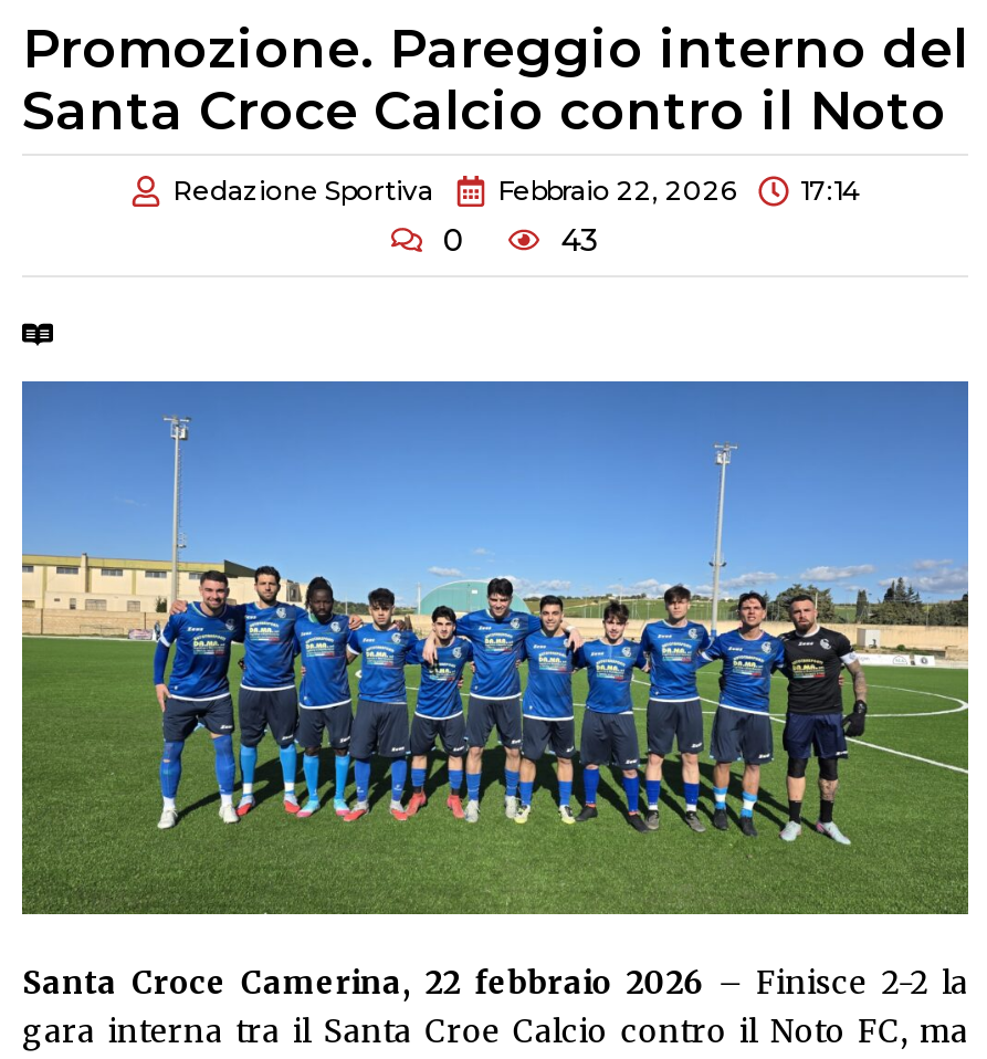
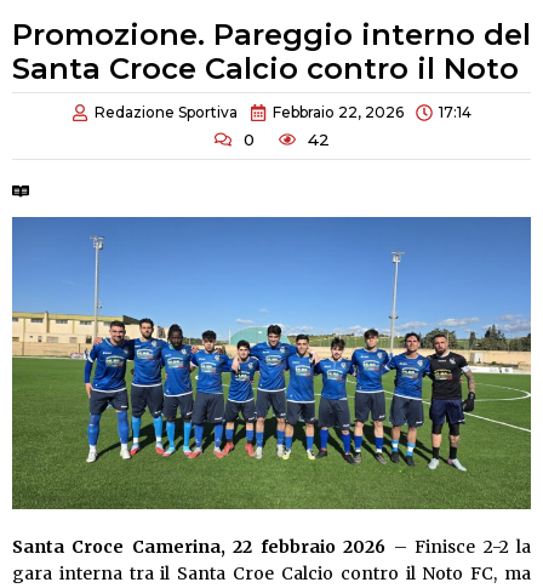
- 43
+ 42
